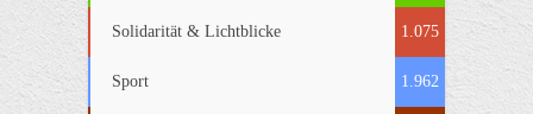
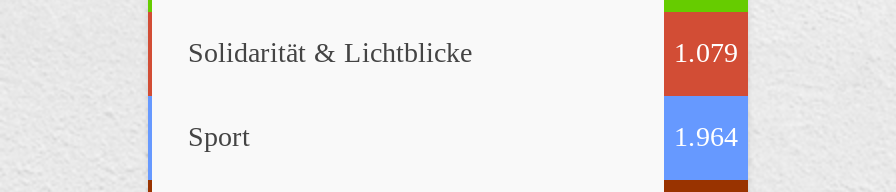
- 1.075
+ 1.079

- 1.962
+ 1.964
